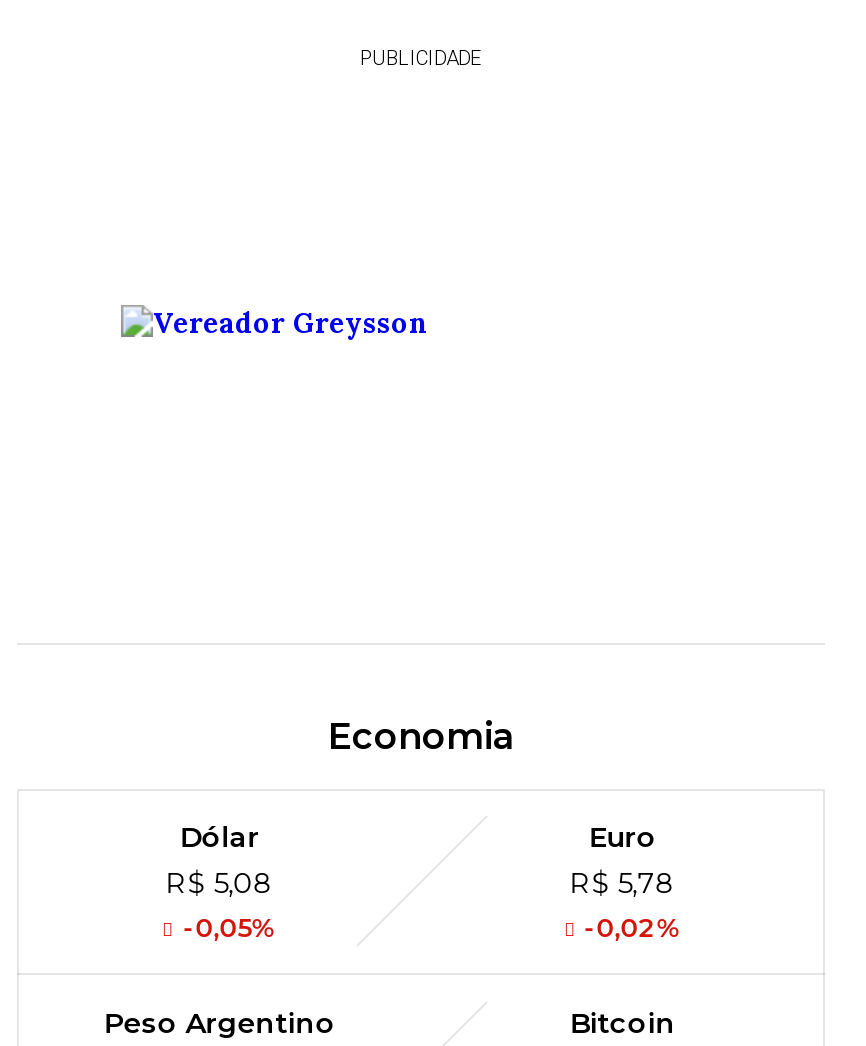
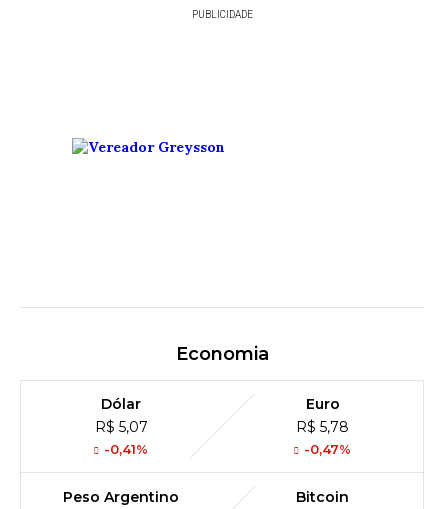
- R$ 5,08
+ R$ 5,07

- -0,05%
+ -0,41%

- -0,02%
+ -0,47%
